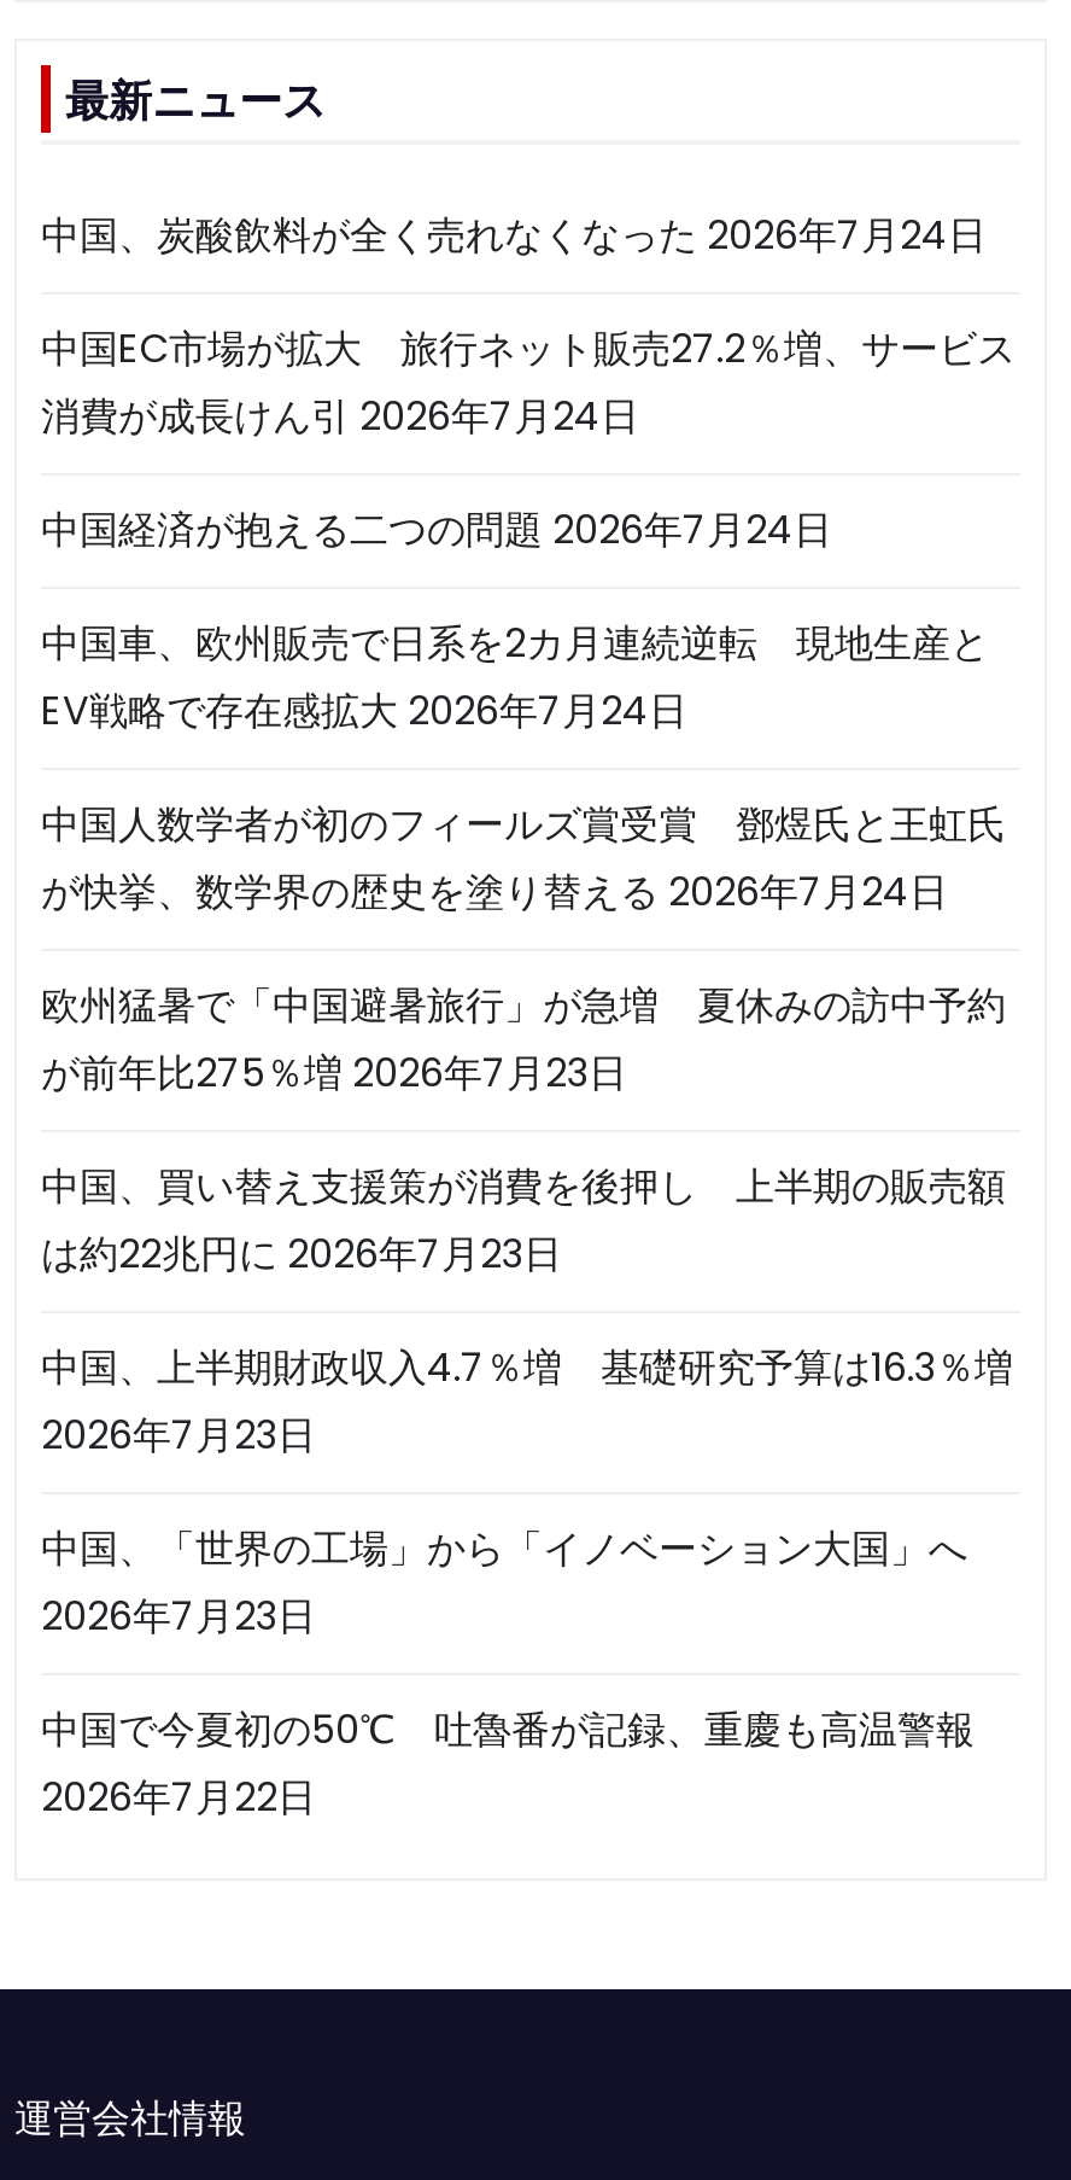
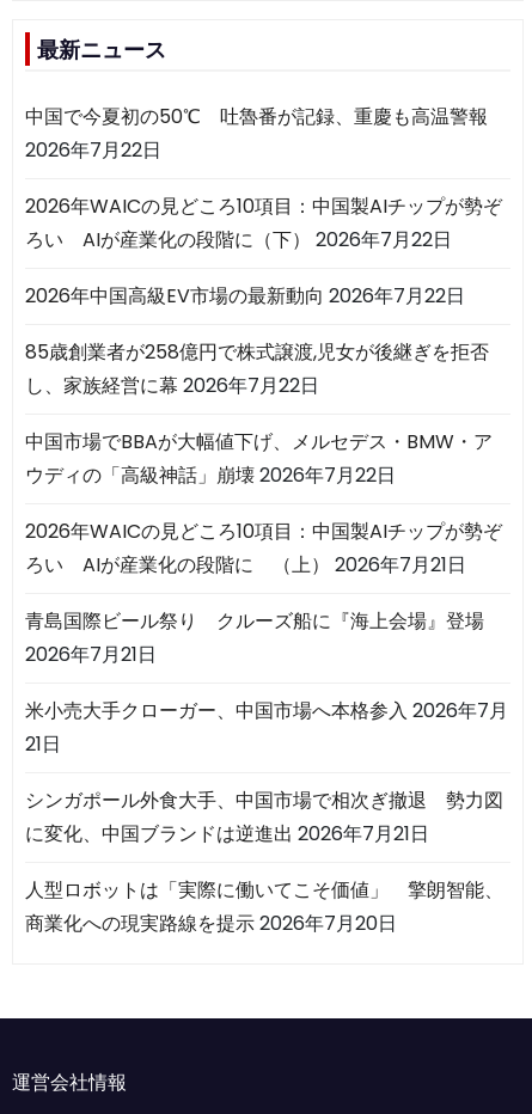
- 中国、炭酸飲料が全く売れなくなった 2026年7月24日
- 中国EC市場が拡大 旅行ネット販売27.2％増、サービス
- 消費が成長けん引 2026年7月24日
- 中国経済が抱える二つの問題 2026年7月24日
- 中国車、欧州販売で日系を2カ月連続逆転 現地生産と
- EV戦略で存在感拡大 2026年7月24日
- 中国人数学者が初のフィールズ賞受賞 鄧煜氏と王虹氏
- が快挙、数学界の歴史を塗り替える 2026年7月24日
- 欧州猛暑で「中国避暑旅行」が急増 夏休みの訪中予約
- が前年比275％増 2026年7月23日
- 中国、買い替え支援策が消費を後押し 上半期の販売額
- は約22兆円に 2026年7月23日
- 中国、上半期財政収入4.7％増 基礎研究予算は16.3％増
- 2026年7月23日
- 中国、「世界の工場」から「イノベーション大国」へ
- 2026年7月23日

moved up: 中国で今夏初の50℃ 吐魯番が記録、重慶も高温警報 | 2026年7月22日

+ 2026年WAICの見どころ10項目：中国製AIチップが勢ぞ
+ ろい AIが産業化の段階に（下） 2026年7月22日
+ 2026年中国高級EV市場の最新動向 2026年7月22日
+ 85歳創業者が258億円で株式譲渡,児女が後継ぎを拒否
+ し、家族経営に幕 2026年7月22日
+ 中国市場でBBAが大幅値下げ、メルセデス・BMW・ア
+ ウディの「高級神話」崩壊 2026年7月22日
+ 2026年WAICの見どころ10項目：中国製AIチップが勢ぞ
+ ろい AIが産業化の段階に （上） 2026年7月21日
+ 青島国際ビール祭り クルーズ船に『海上会場』登場
+ 2026年7月21日
+ 米小売大手クローガー、中国市場へ本格参入 2026年7月
+ 21日
+ シンガポール外食大手、中国市場で相次ぎ撤退 勢力図
+ に変化、中国ブランドは逆進出 2026年7月21日
+ 人型ロボットは「実際に働いてこそ価値」 擎朗智能、
+ 商業化への現実路線を提示 2026年7月20日
